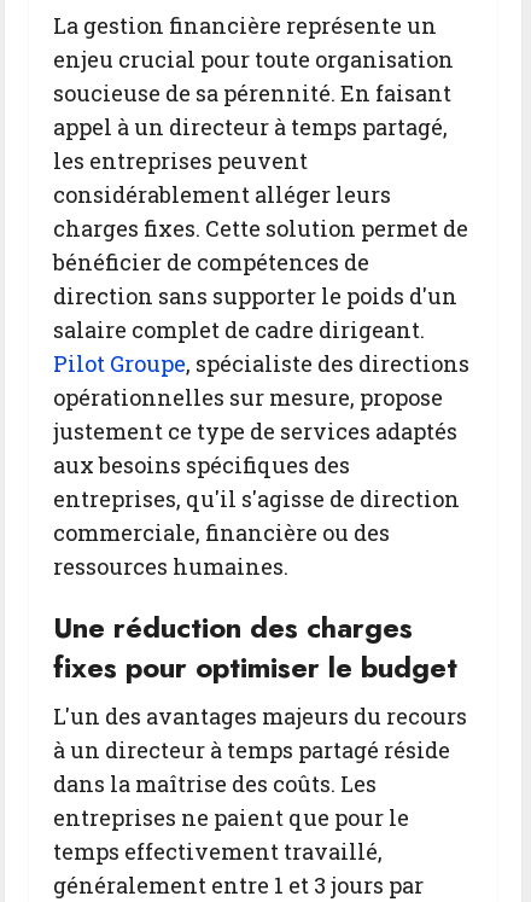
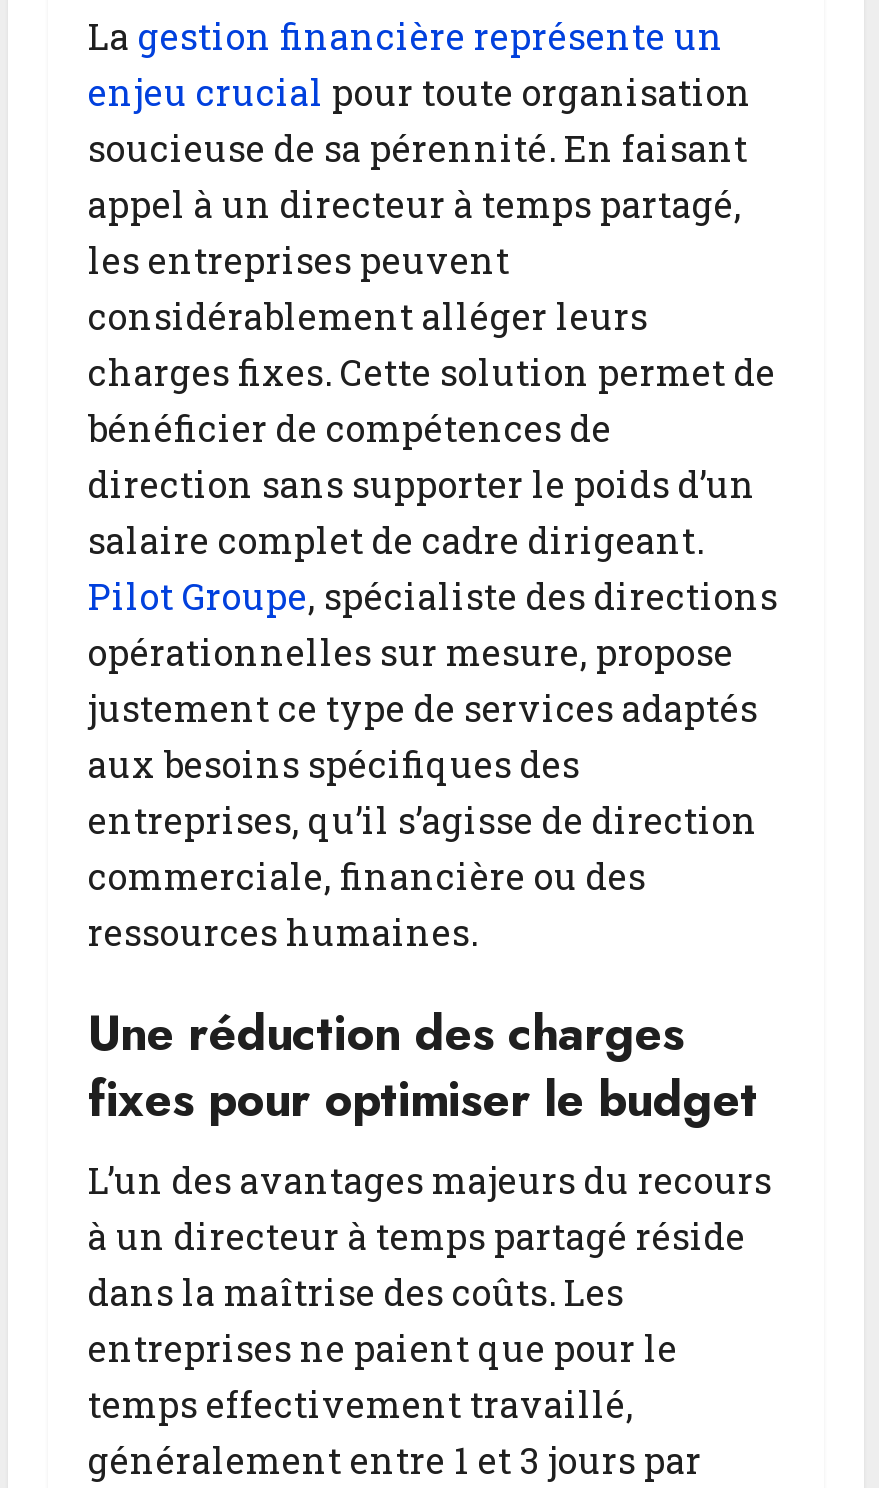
- direction sans supporter le poids d'un
+ direction sans supporter le poids d’un

- entreprises, qu'il s'agisse de direction
+ entreprises, qu’il s’agisse de direction

- L'un des avantages majeurs du recours
+ L’un des avantages majeurs du recours
